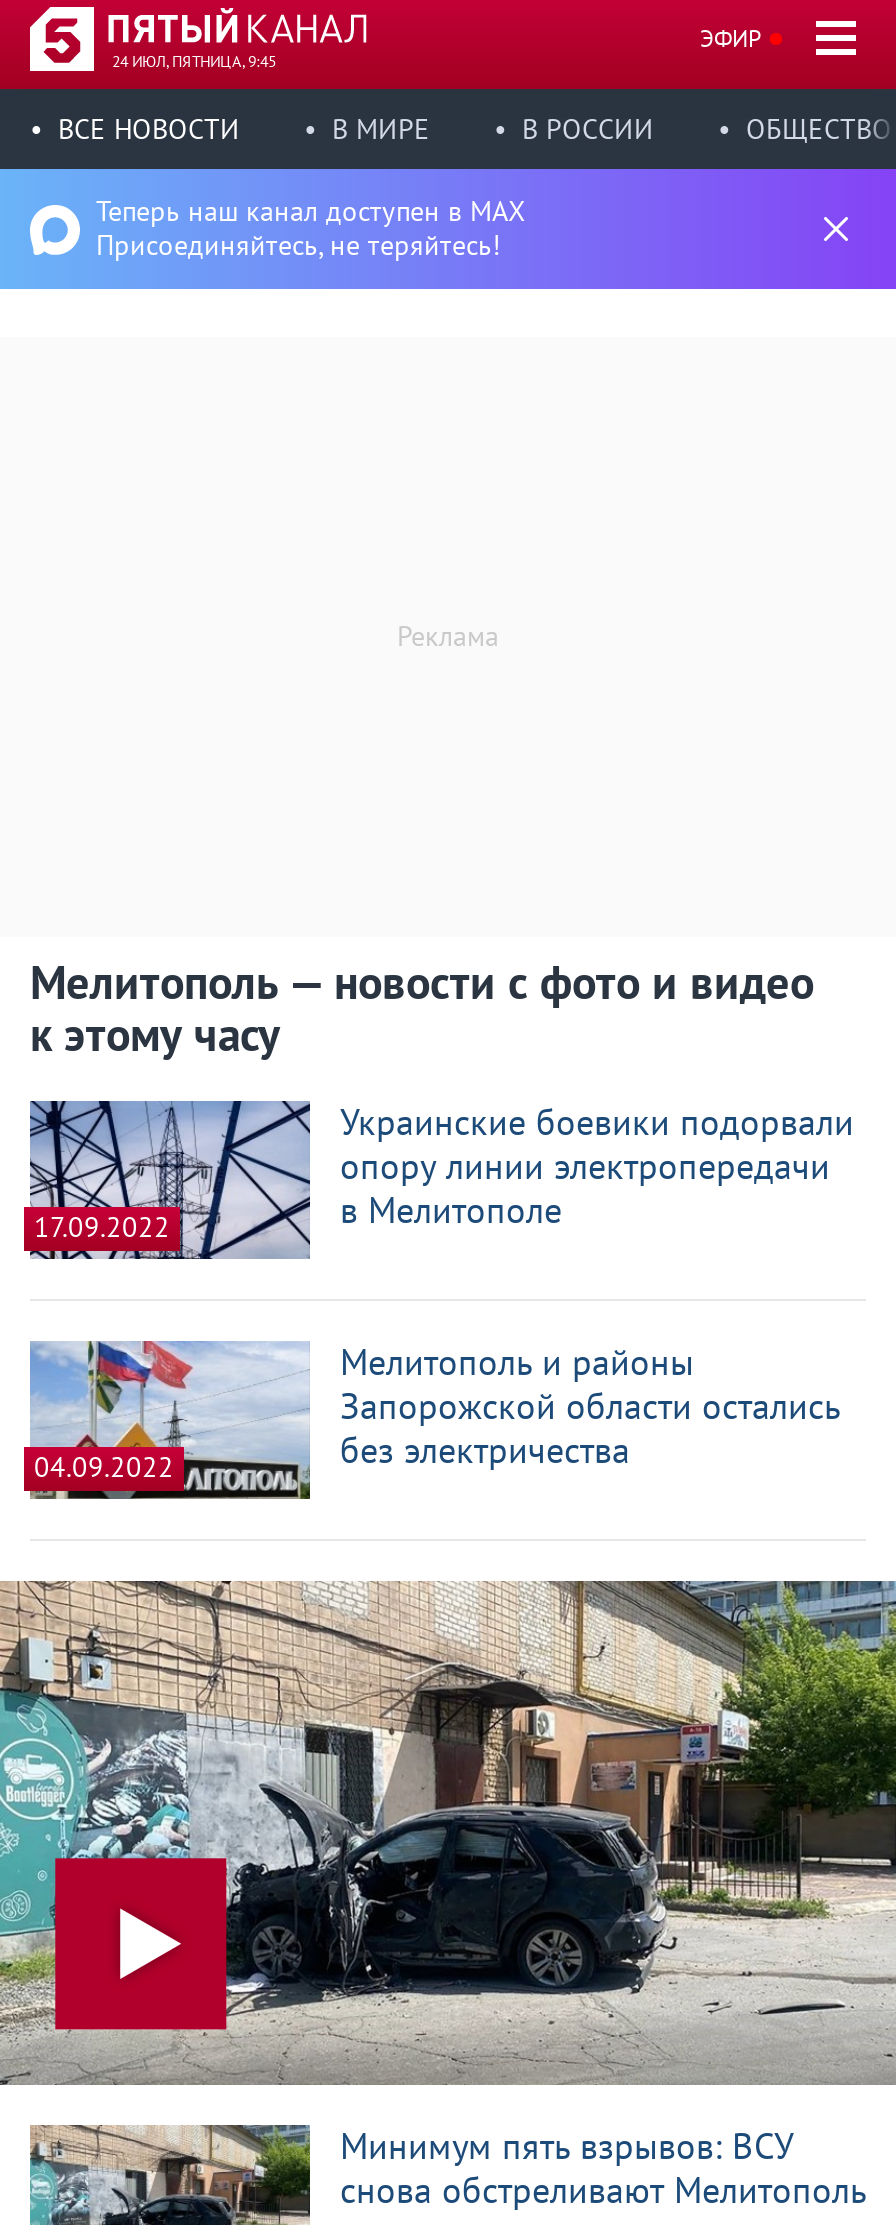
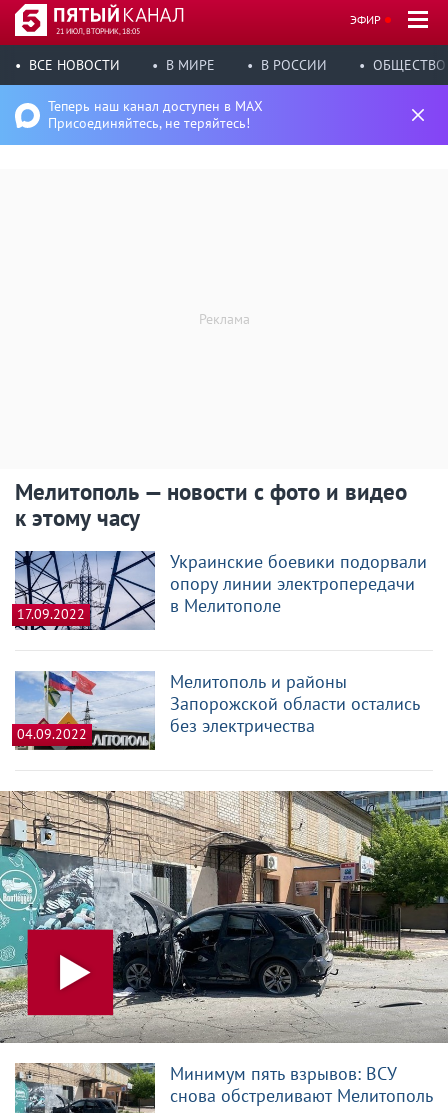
- 24 ИЮЛ, ПЯТНИЦА, 9:45
+ 21 ИЮЛ, ВТОРНИК, 18:05
